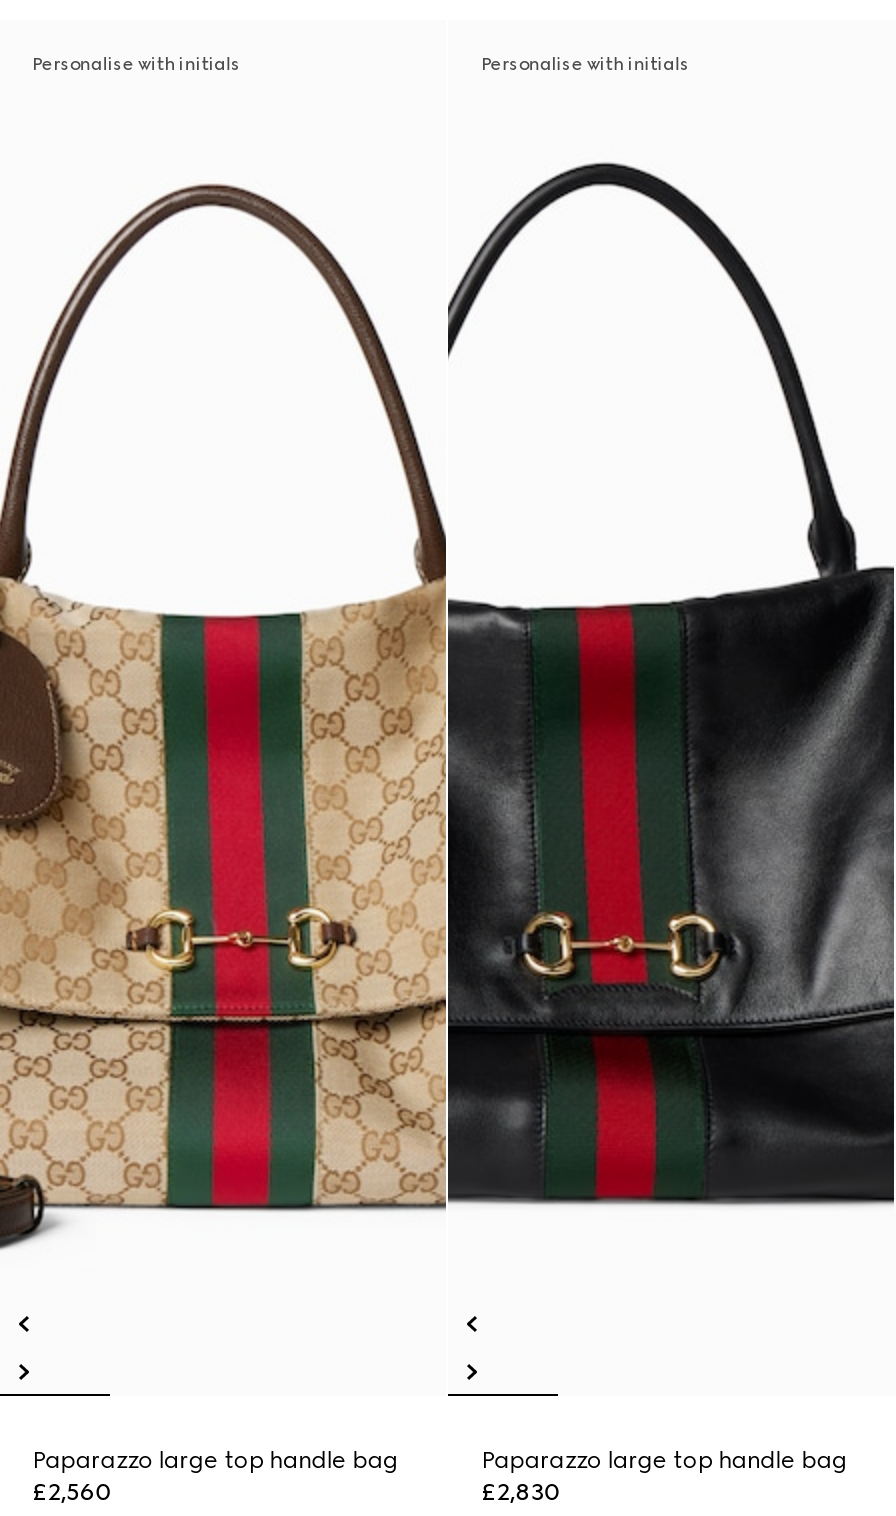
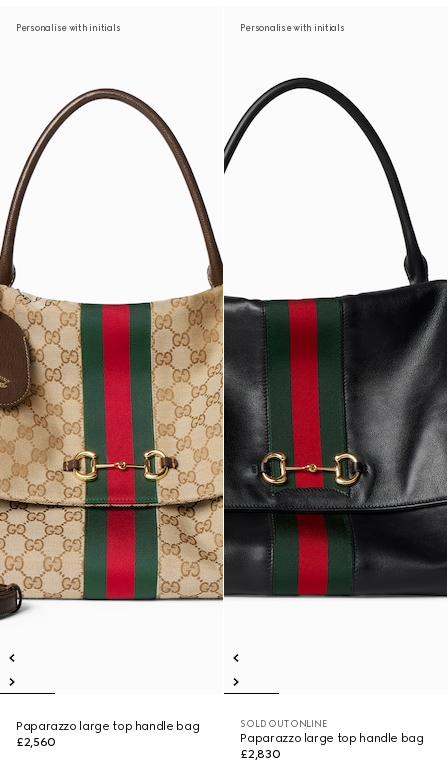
+ SOLD OUT ONLINE
